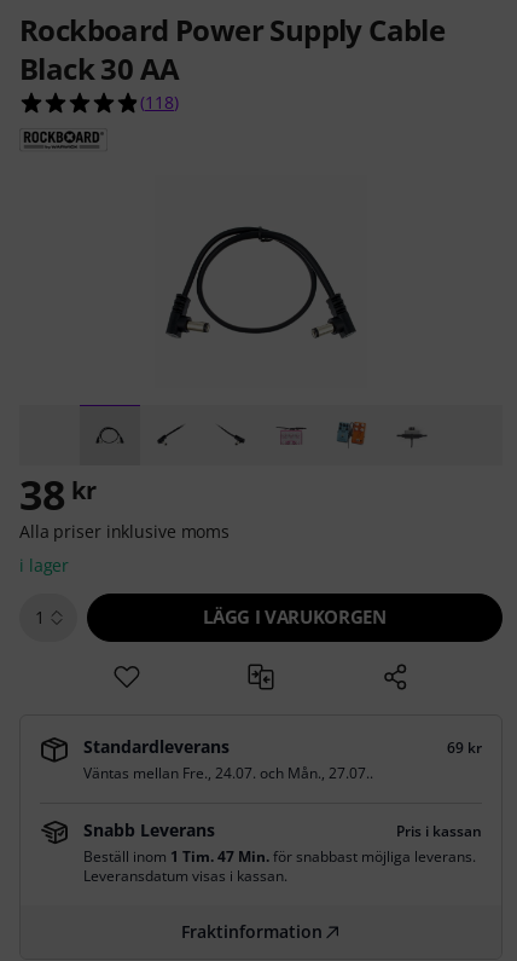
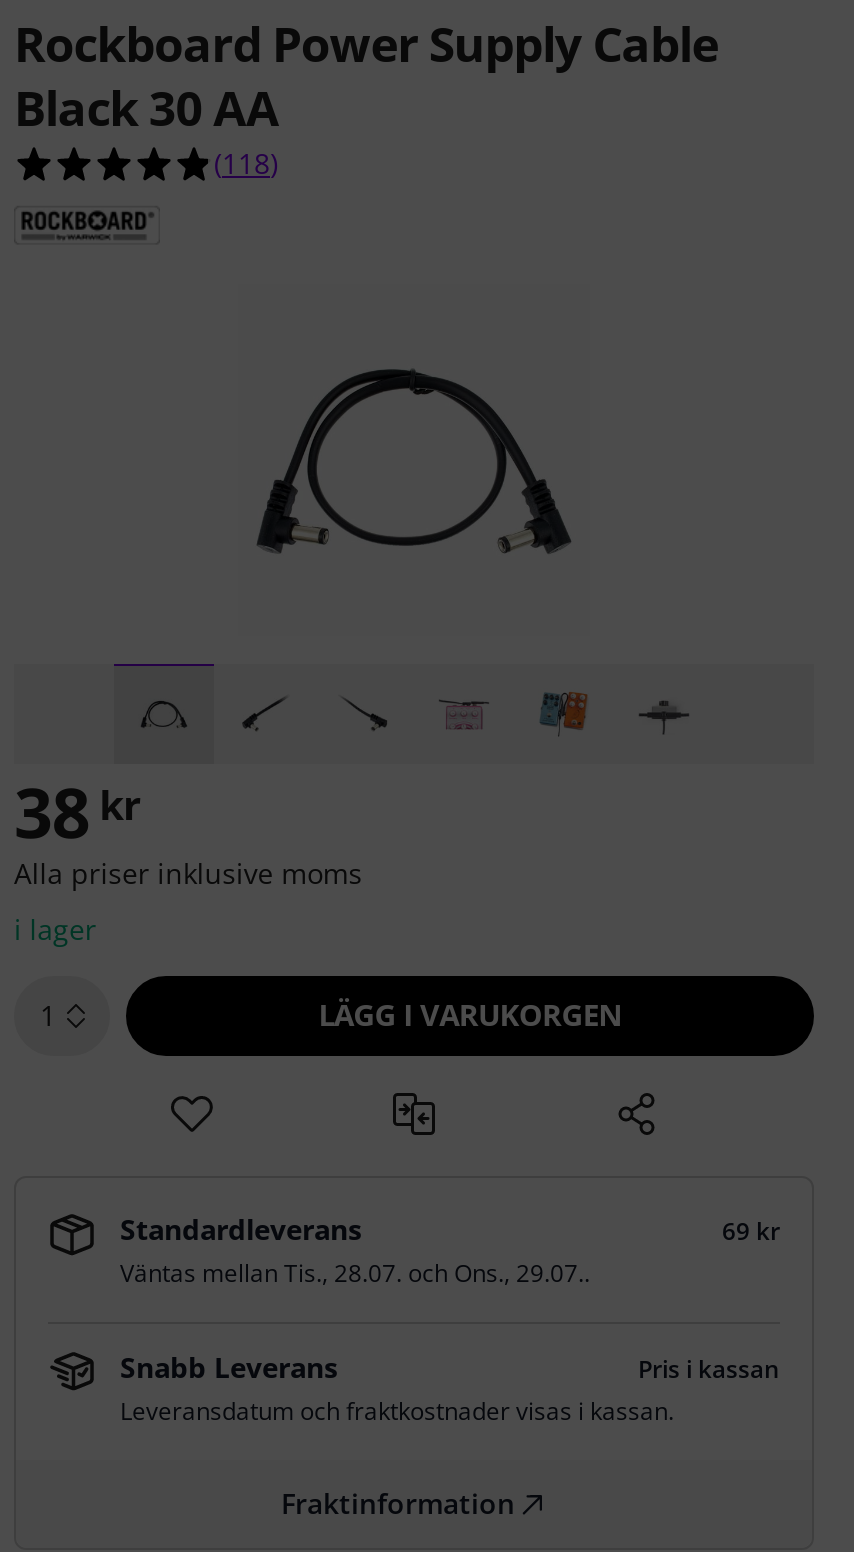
- Väntas mellan Fre., 24.07. och Mån., 27.07..
+ Väntas mellan Tis., 28.07. och Ons., 29.07..

- Beställ inom 1 Tim. 47 Min. för snabbast möjliga leverans.
- Leveransdatum visas i kassan.
+ Leveransdatum och fraktkostnader visas i kassan.
